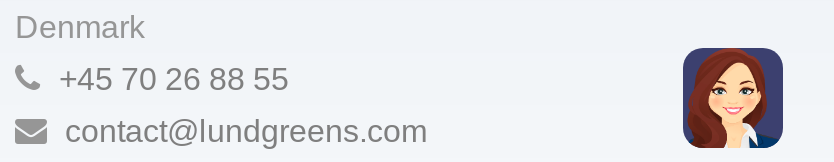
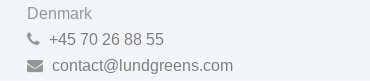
- [image]
